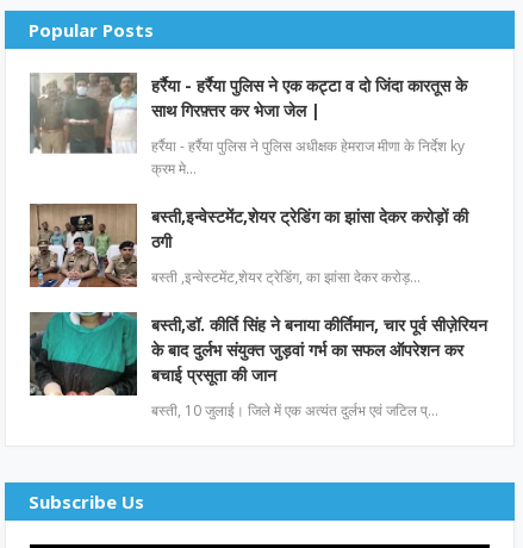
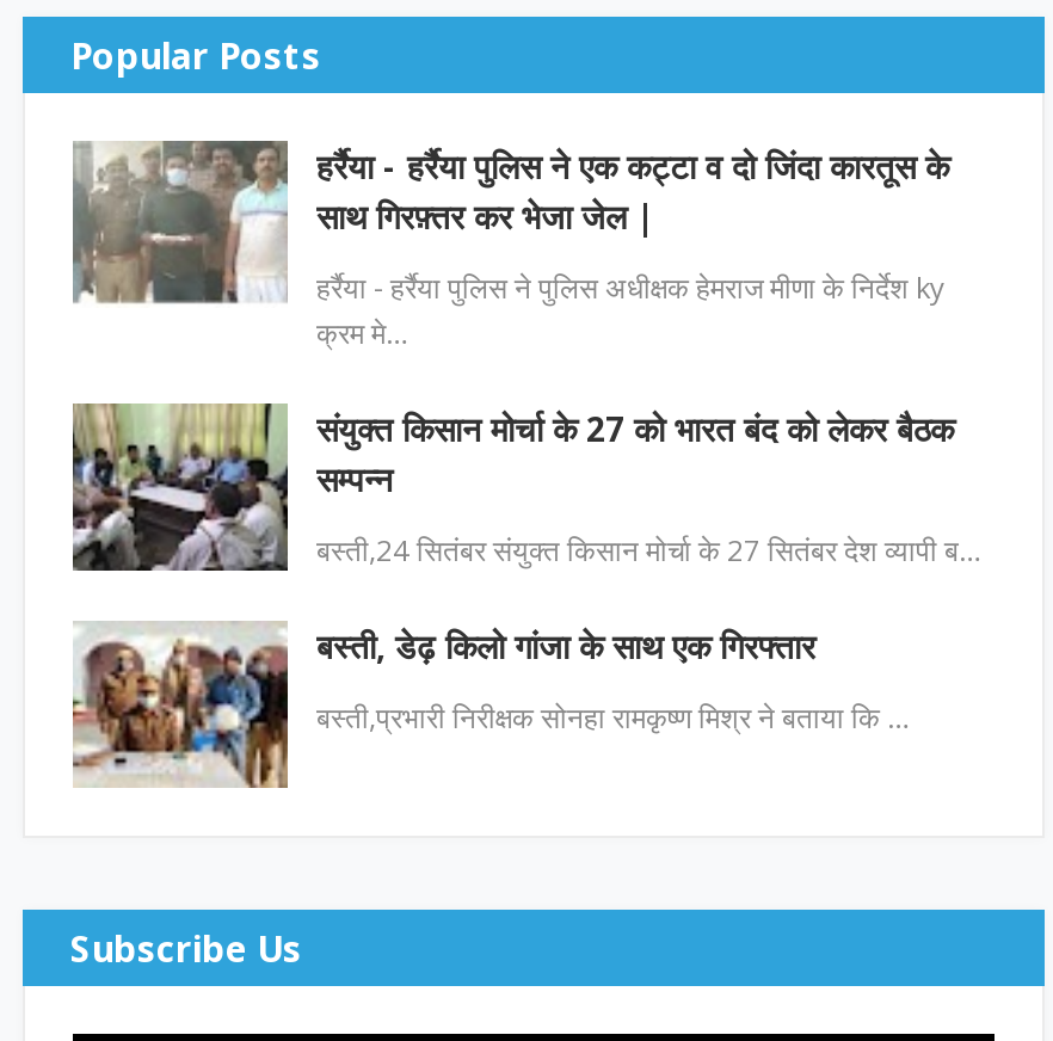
- [image]
- बस्ती,इन्वेस्टमेंट,शेयर ट्रेडिंग का झांसा देकर करोड़ों की
- ठगी
+ [image]
+ संयुक्त किसान मोर्चा के 27 को भारत बंद को लेकर बैठक
+ सम्पन्न

- बस्ती ,इन्वेस्टमेंट,शेयर ट्रेडिंग, का झांसा देकर करोड़…
+ बस्ती,24 सितंबर संयुक्त किसान मोर्चा के 27 सितंबर देश व्यापी ब…

- [image]
- बस्ती,डॉ. कीर्ति सिंह ने बनाया कीर्तिमान, चार पूर्व सीज़ेरियन
- के बाद दुर्लभ संयुक्त जुड़वां गर्भ का सफल ऑपरेशन कर
- बचाई प्रसूता की जान
+ [image]
+ बस्ती, डेढ़ किलो गांजा के साथ एक गिरफ्तार

- बस्ती, 10 जुलाई। जिले में एक अत्यंत दुर्लभ एवं जटिल प्…
+ बस्ती,प्रभारी निरीक्षक सोनहा रामकृष्ण मिश्र ने बताया कि …
